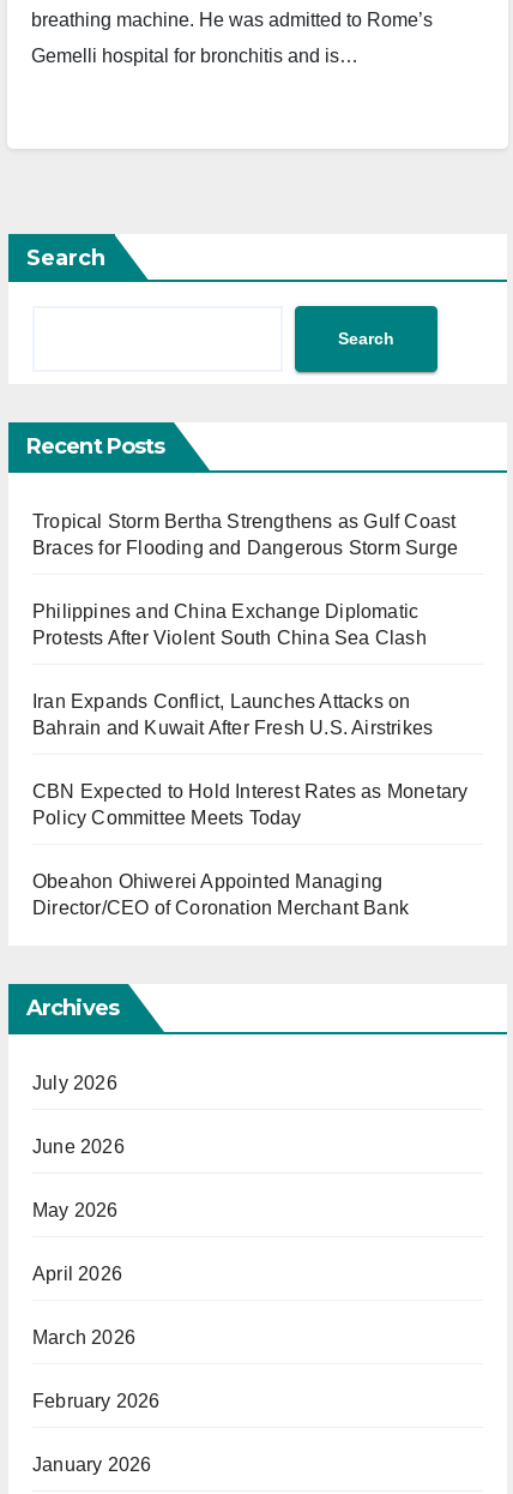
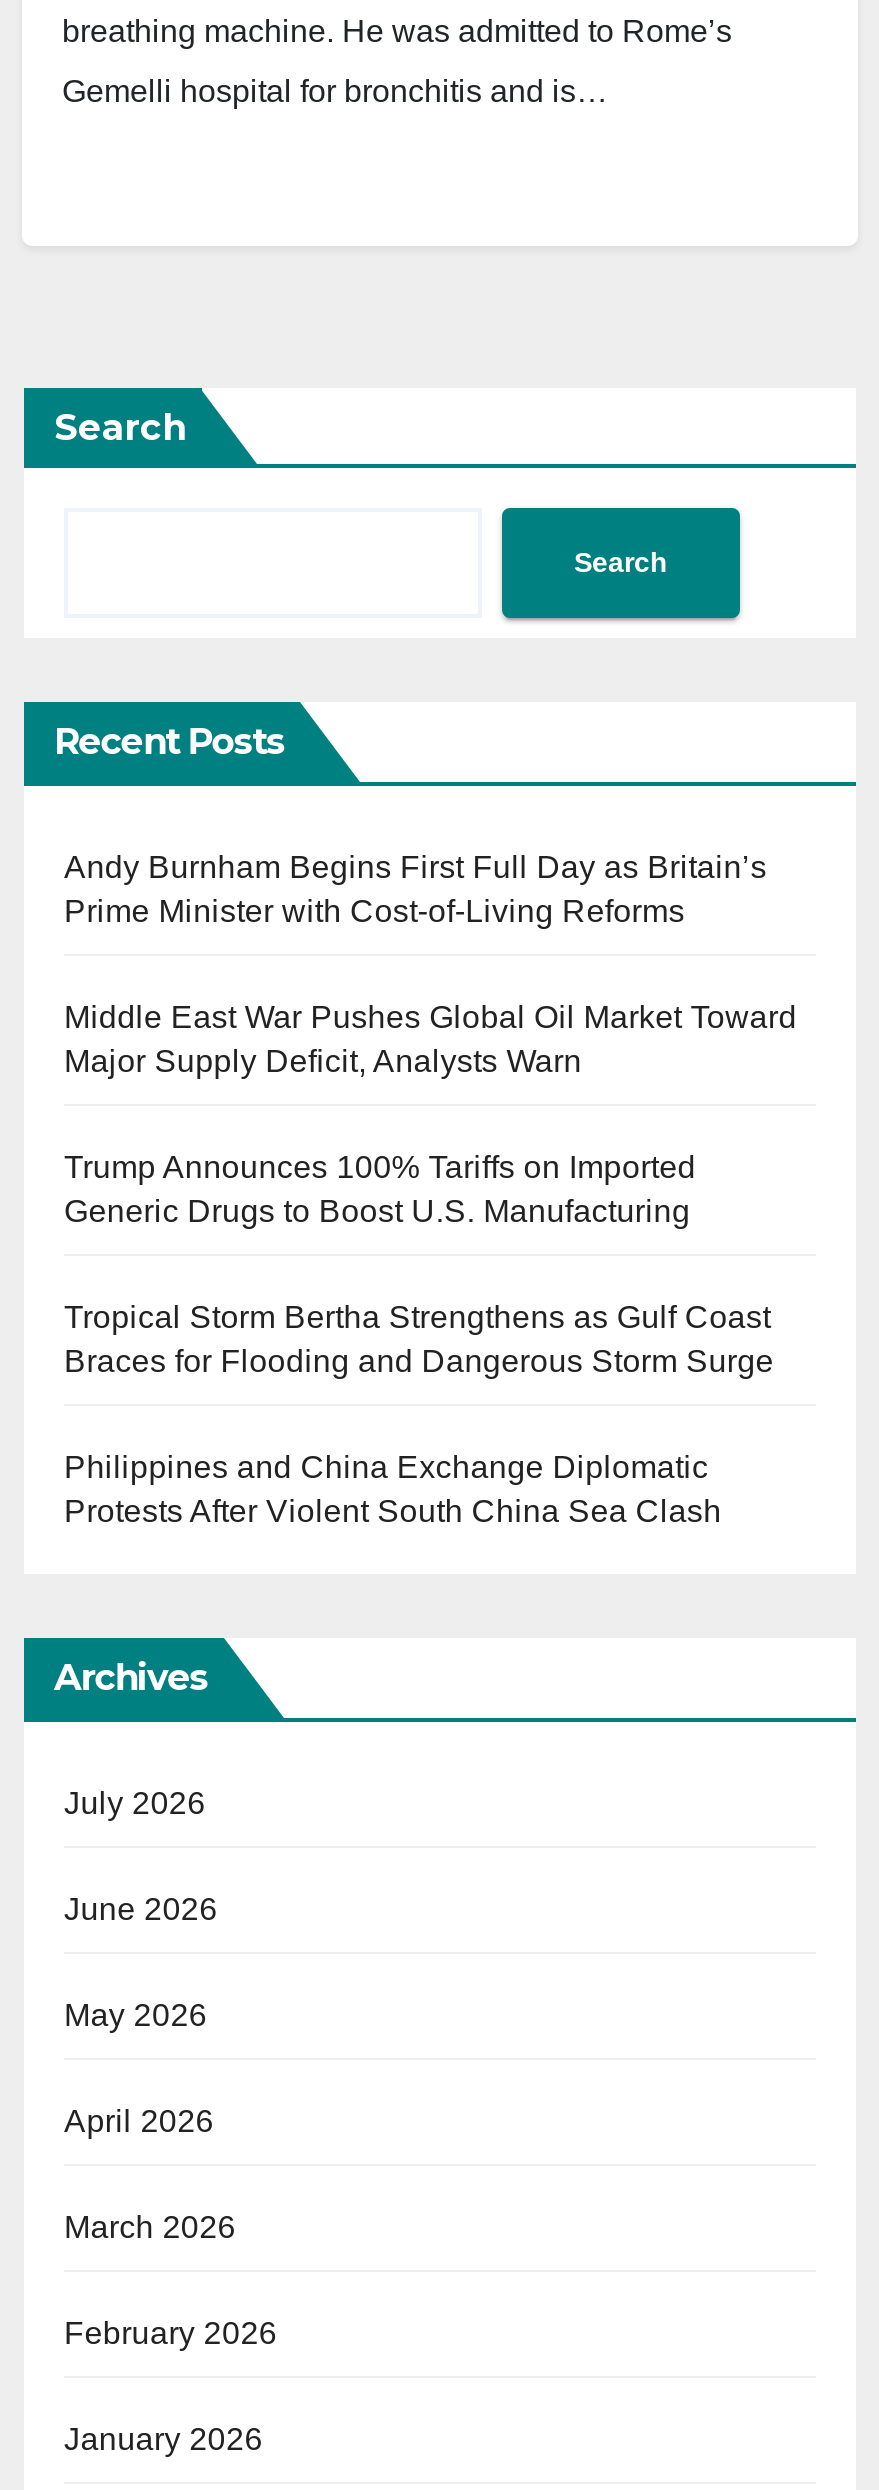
+ Andy Burnham Begins First Full Day as Britain’s
+ Prime Minister with Cost-of-Living Reforms
+ Middle East War Pushes Global Oil Market Toward
+ Major Supply Deficit, Analysts Warn
+ Trump Announces 100% Tariffs on Imported
+ Generic Drugs to Boost U.S. Manufacturing

moved down: Tropical Storm Bertha Strengthens as Gulf Coast | Braces for Flooding and Dangerous Storm Surge | Philippines and China Exchange Diplomatic | Protests After Violent South China Sea Clash

- Iran Expands Conflict, Launches Attacks on
- Bahrain and Kuwait After Fresh U.S. Airstrikes
- CBN Expected to Hold Interest Rates as Monetary
- Policy Committee Meets Today
- Obeahon Ohiwerei Appointed Managing
- Director/CEO of Coronation Merchant Bank
